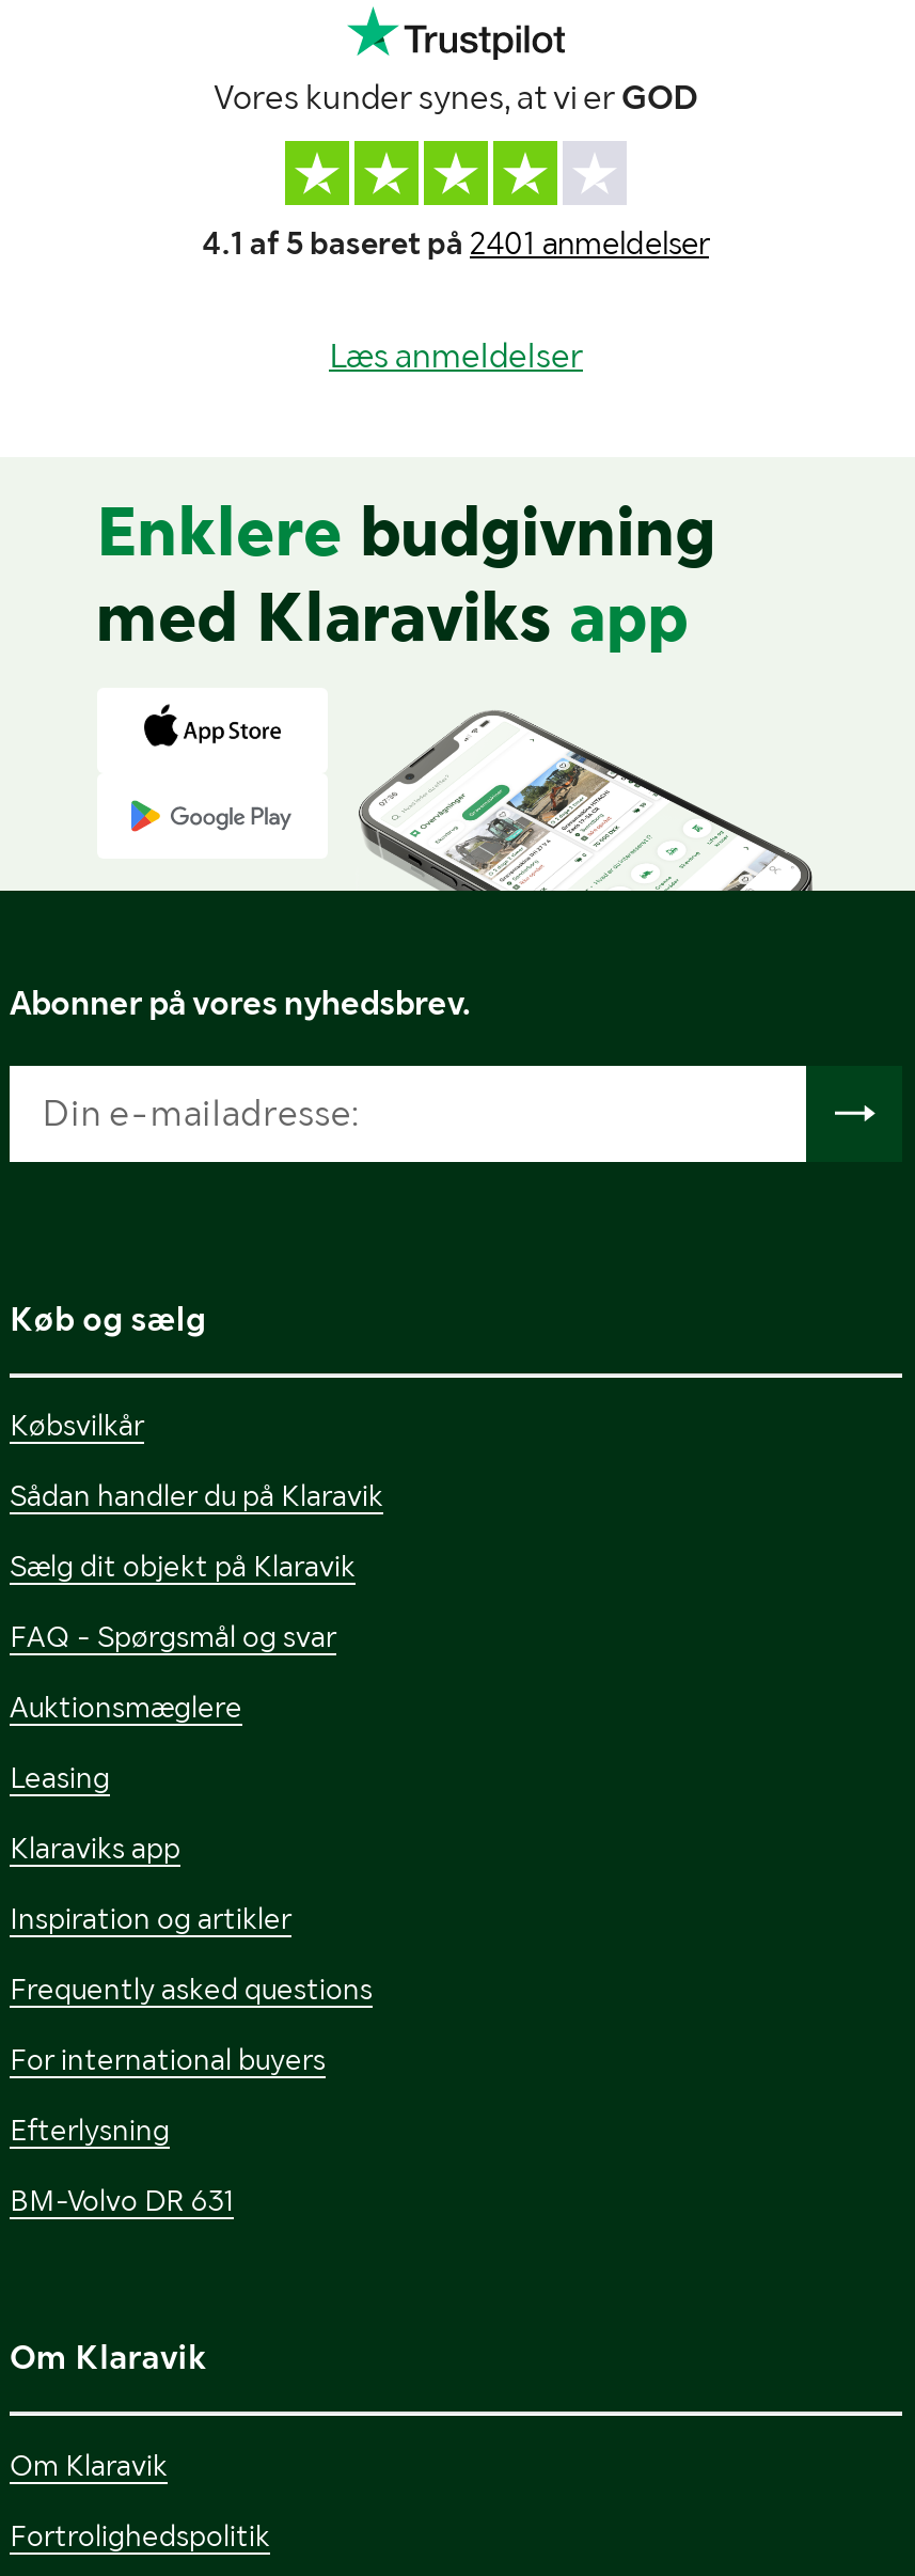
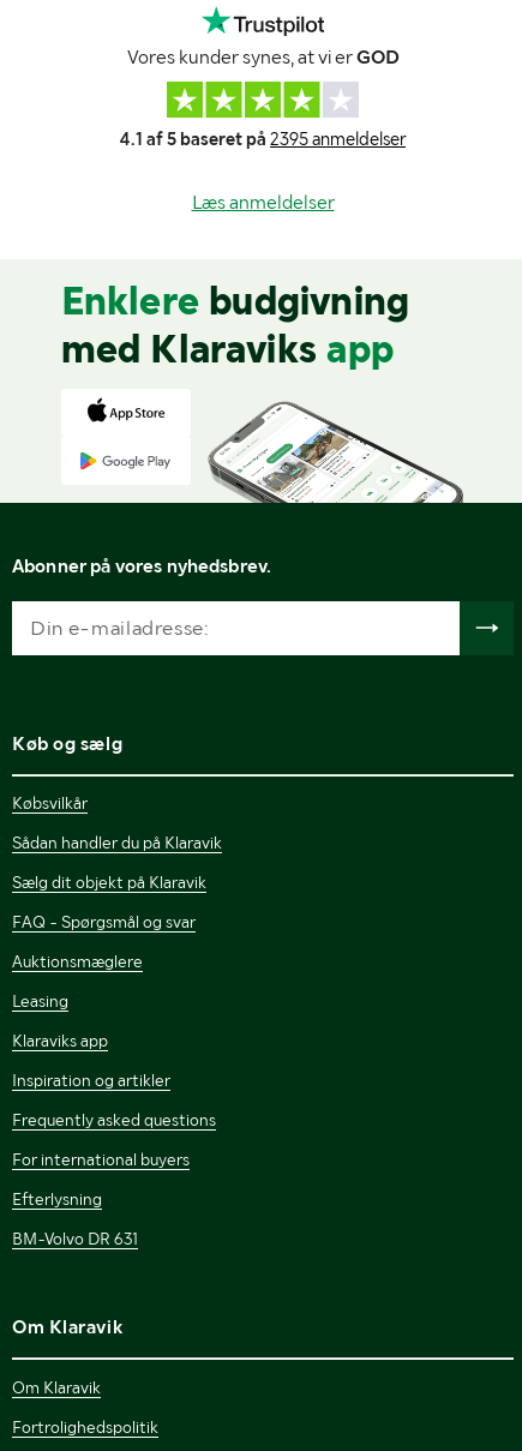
- 4.1 af 5 baseret på 2401 anmeldelser
+ 4.1 af 5 baseret på 2395 anmeldelser
